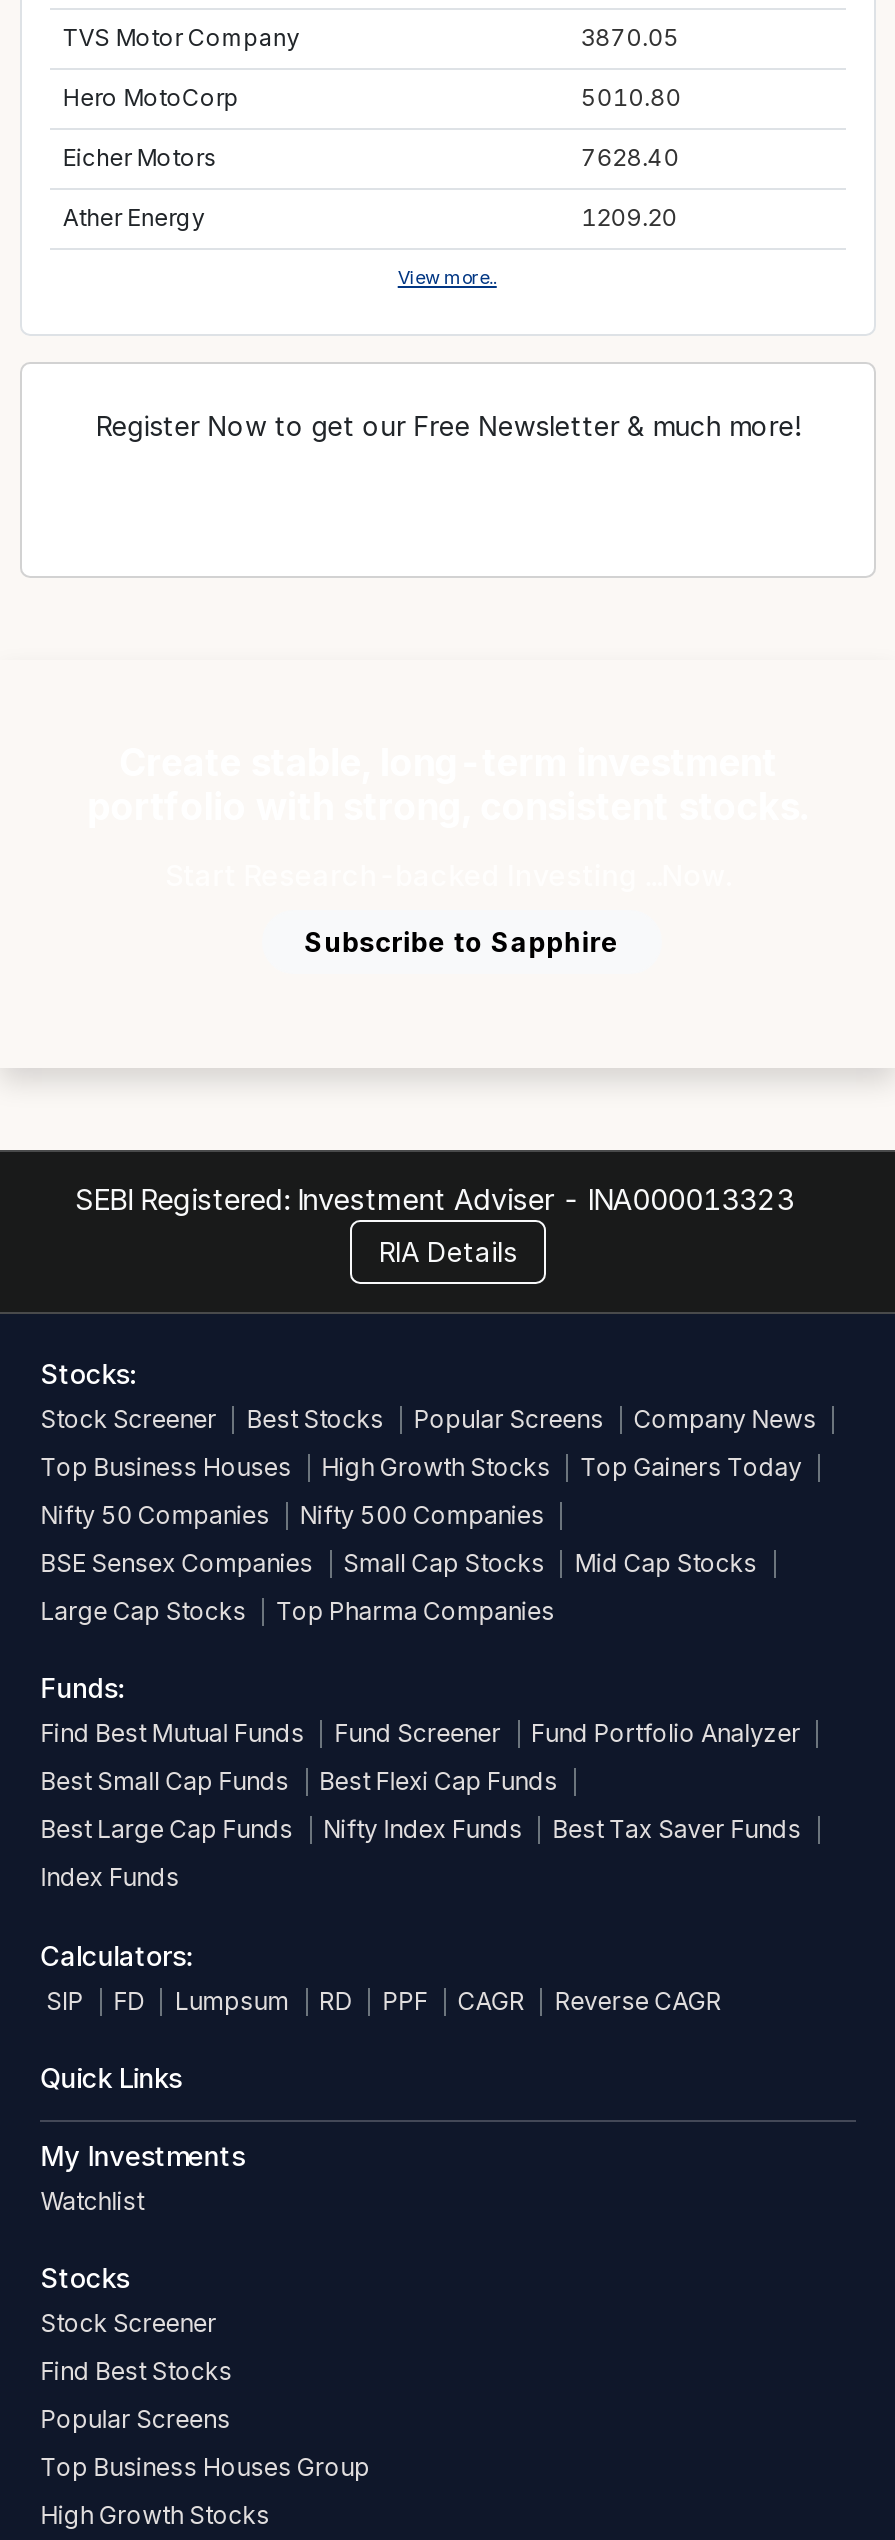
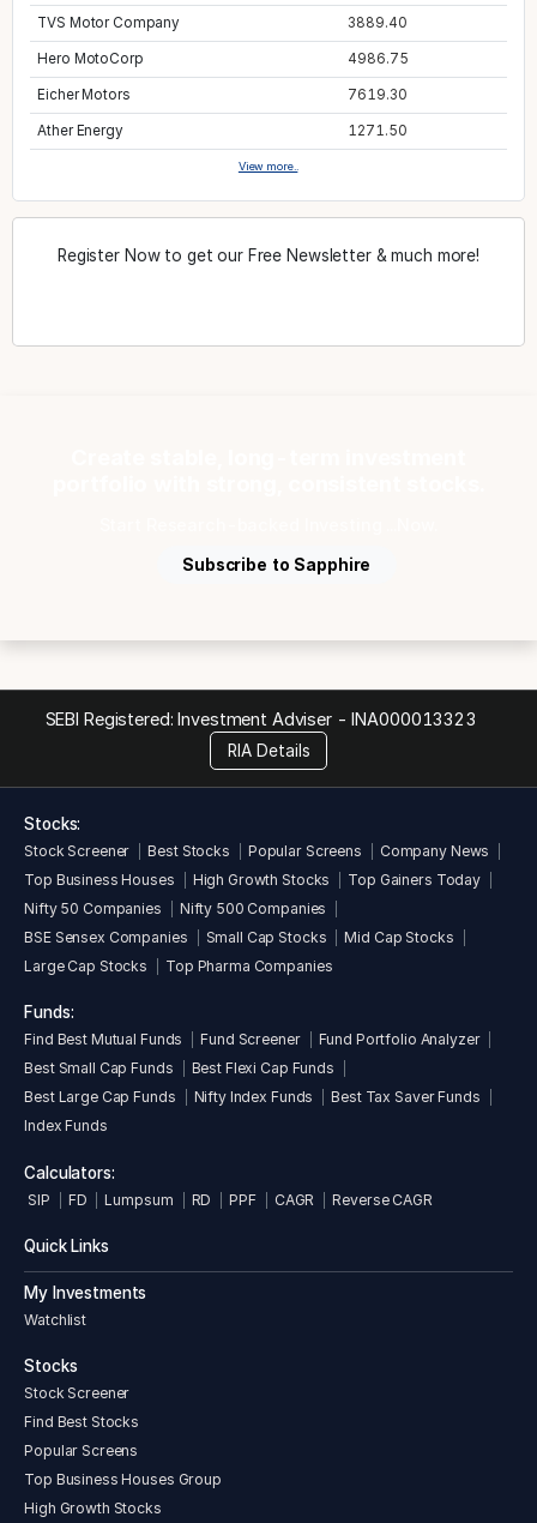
- 3870.05
+ 3889.40

- 5010.80
+ 4986.75

- 7628.40
+ 7619.30

- 1209.20
+ 1271.50
